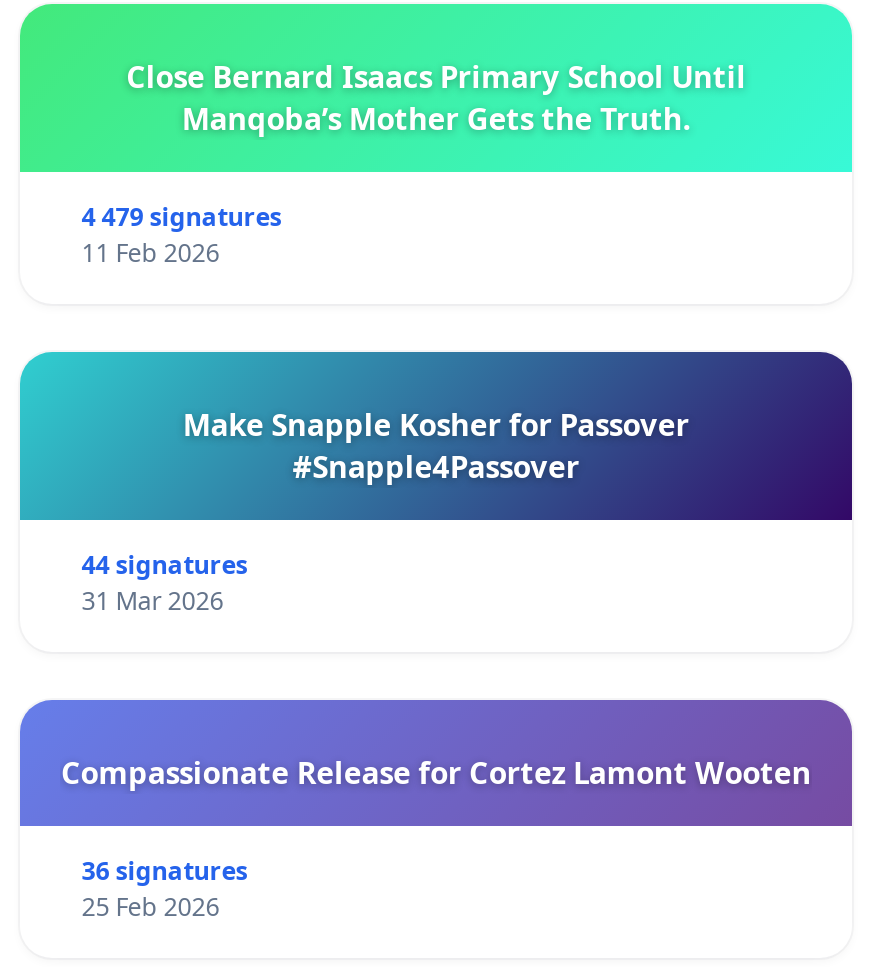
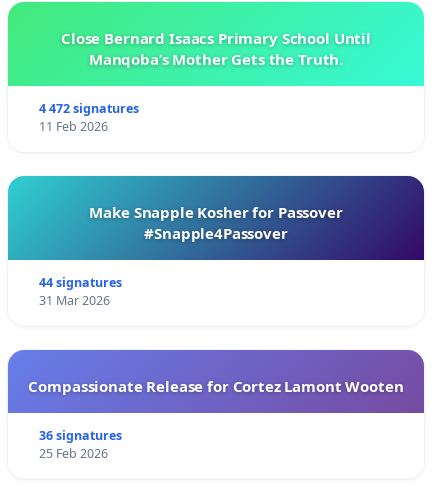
- 4 479 signatures
+ 4 472 signatures
